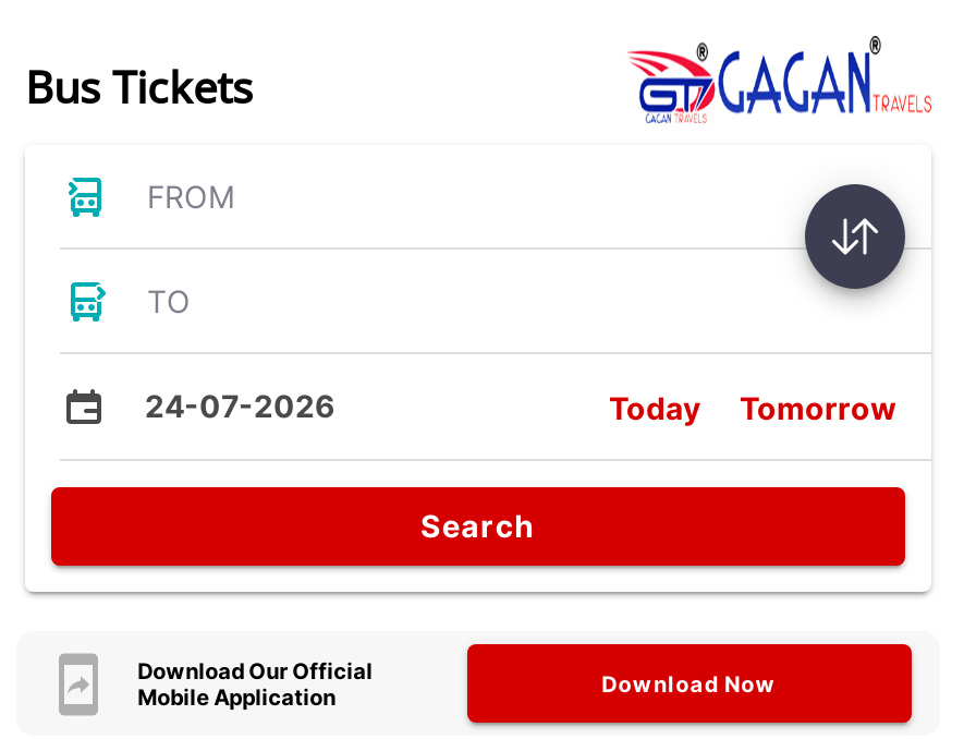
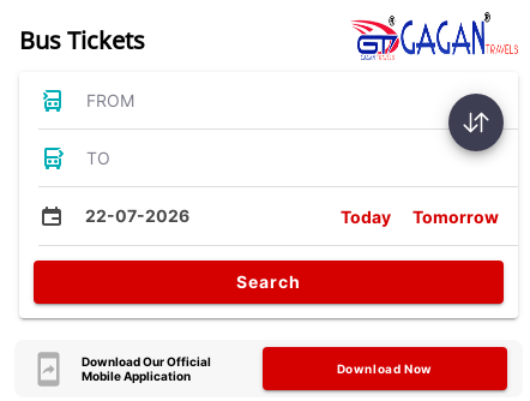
- 24-07-2026
+ 22-07-2026
